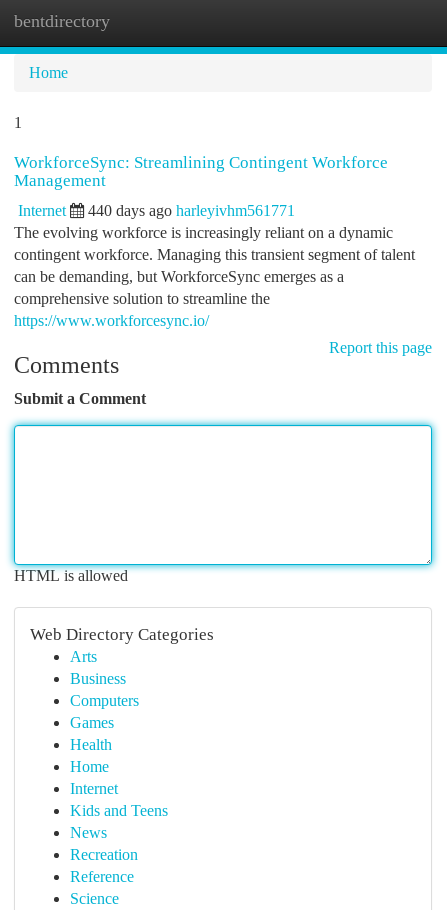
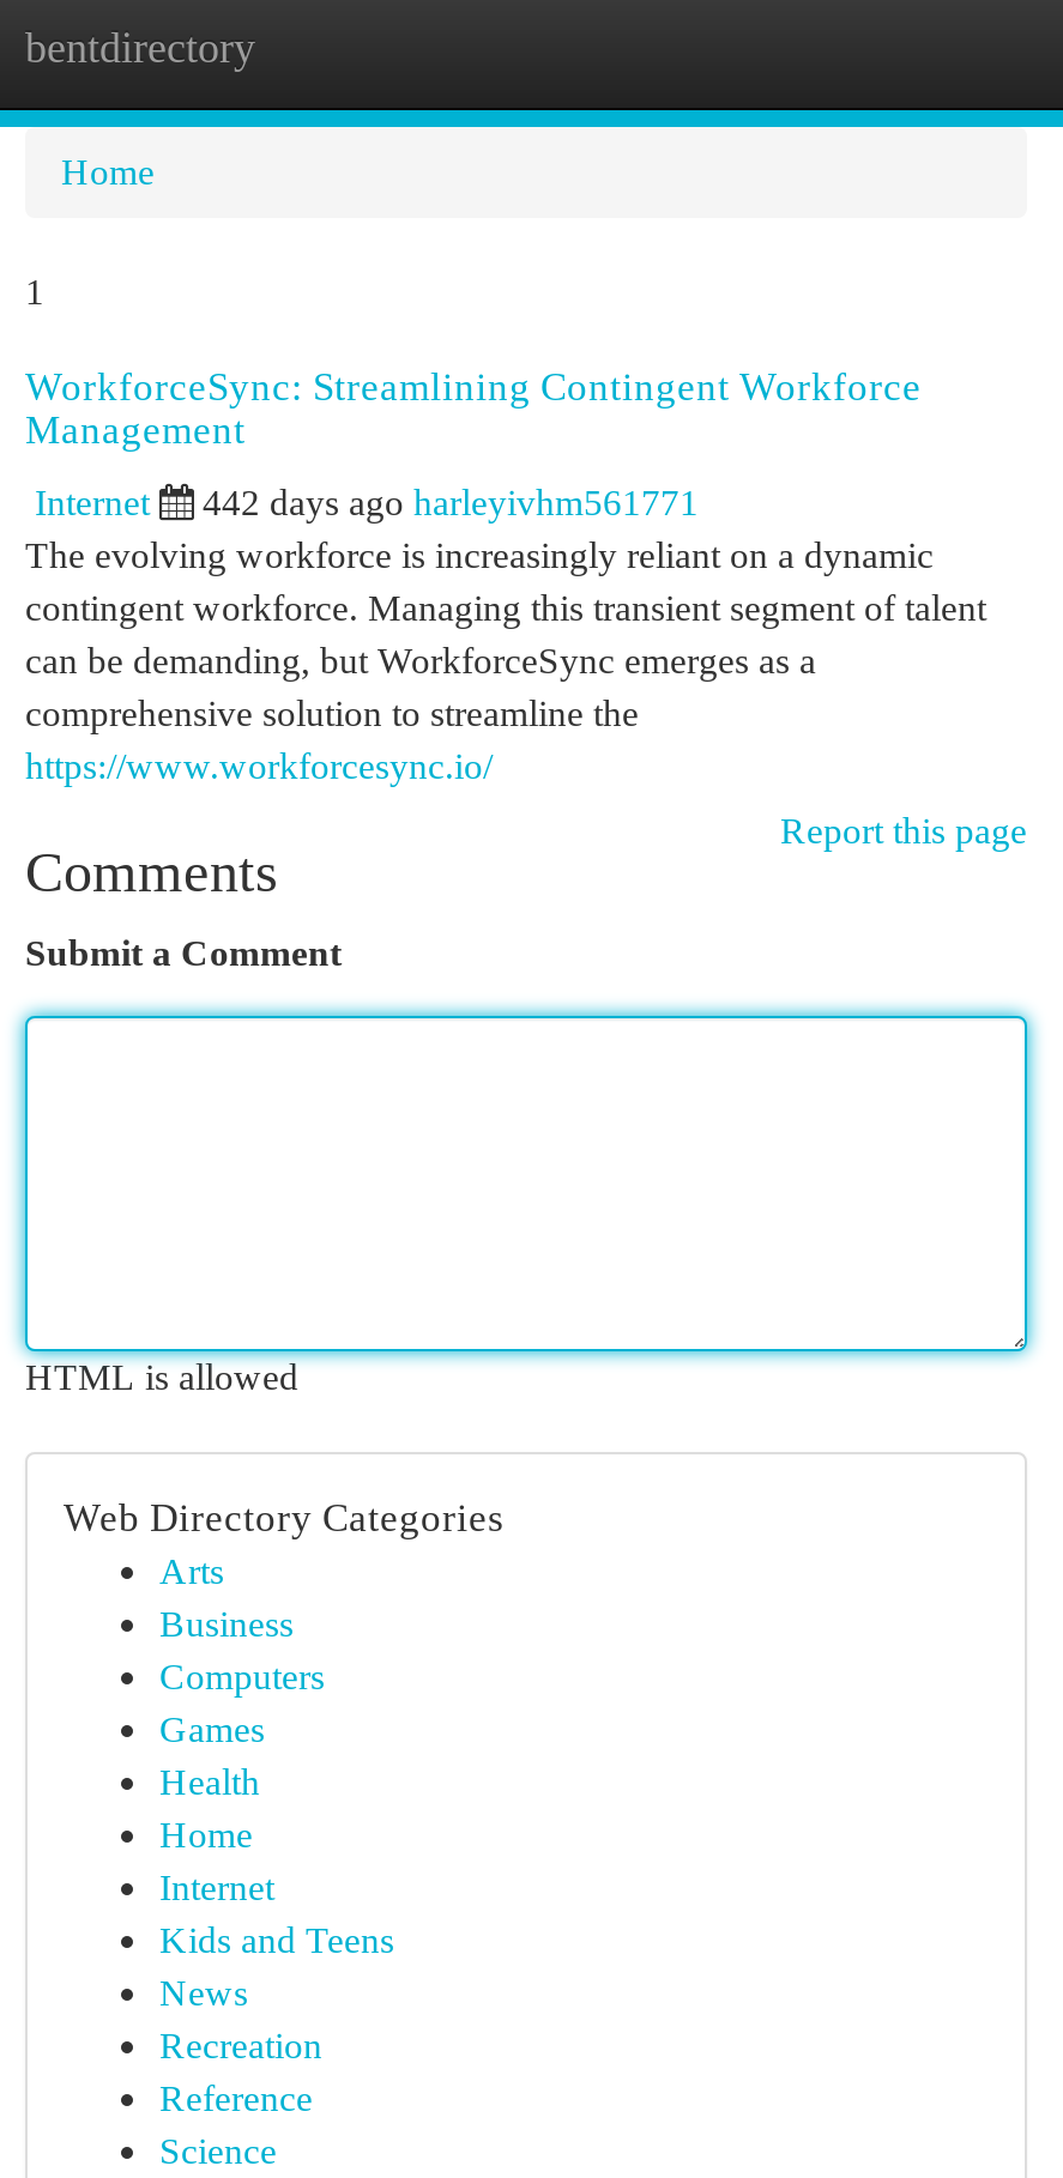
- 440 days ago harleyivhm561771
+ 442 days ago harleyivhm561771
